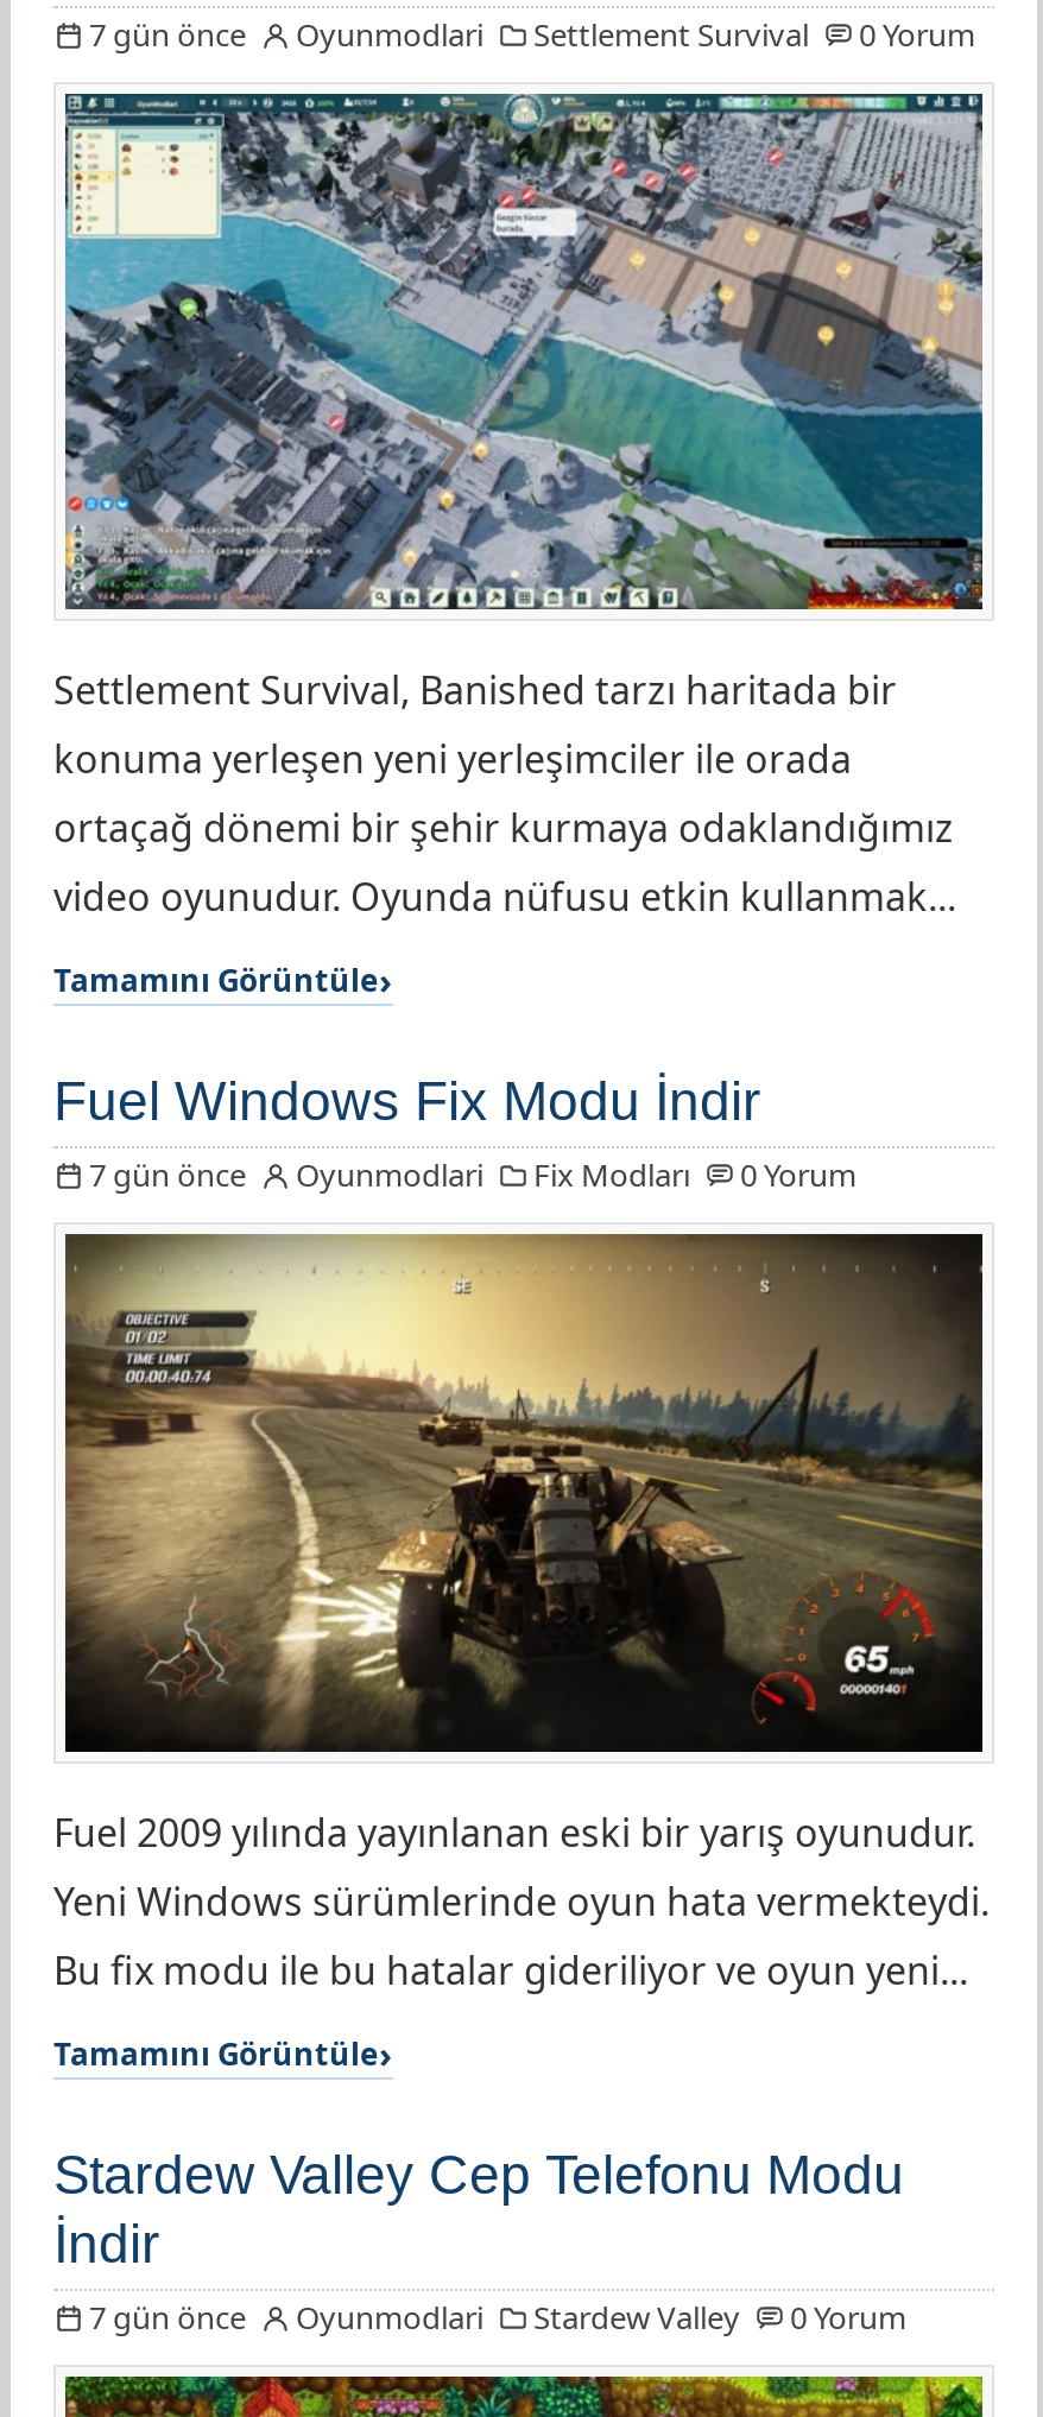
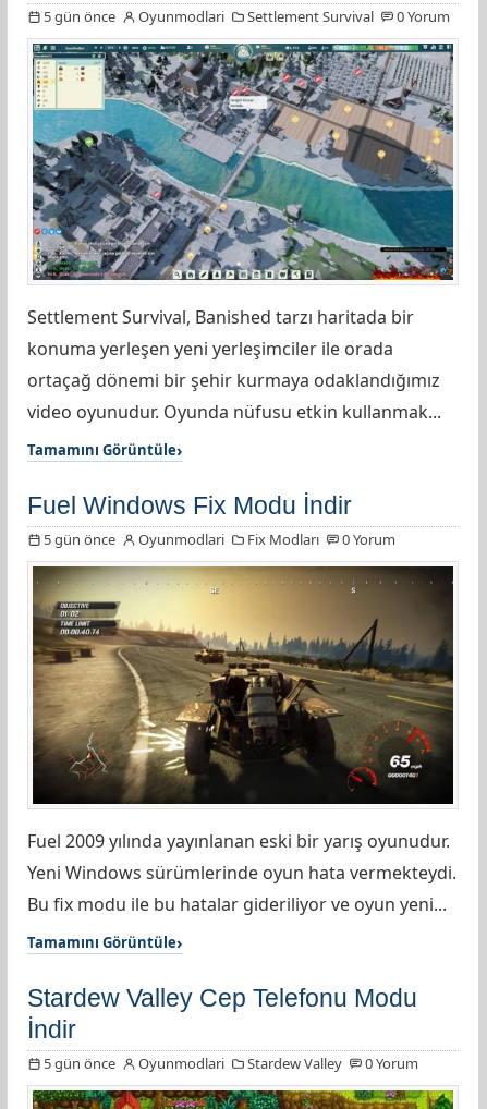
- 7 gün önce Oyunmodlari Settlement Survival 0 Yorum
+ 5 gün önce Oyunmodlari Settlement Survival 0 Yorum

- 7 gün önce Oyunmodlari Fix Modları 0 Yorum
+ 5 gün önce Oyunmodlari Fix Modları 0 Yorum

- 7 gün önce Oyunmodlari Stardew Valley 0 Yorum
+ 5 gün önce Oyunmodlari Stardew Valley 0 Yorum
